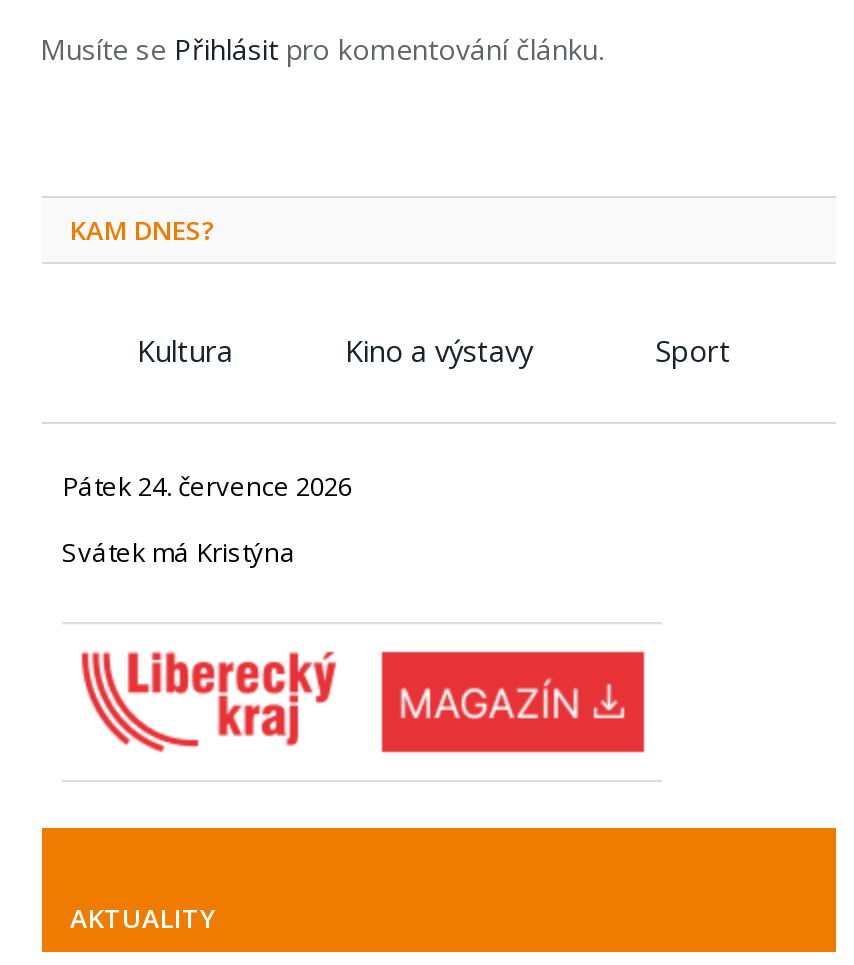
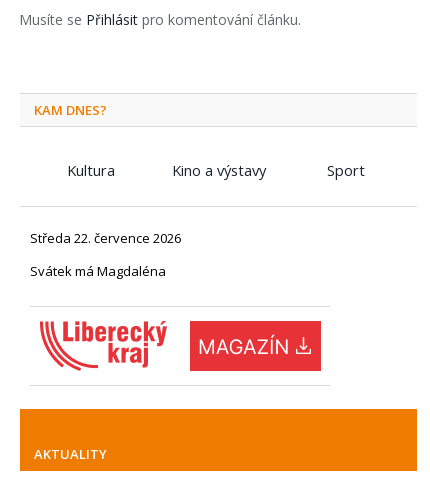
- Pátek 24. července 2026
+ Středa 22. července 2026

- Svátek má Kristýna
+ Svátek má Magdaléna
